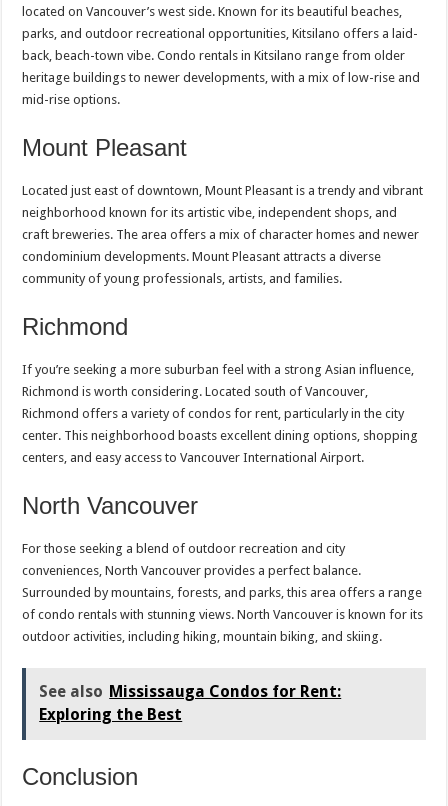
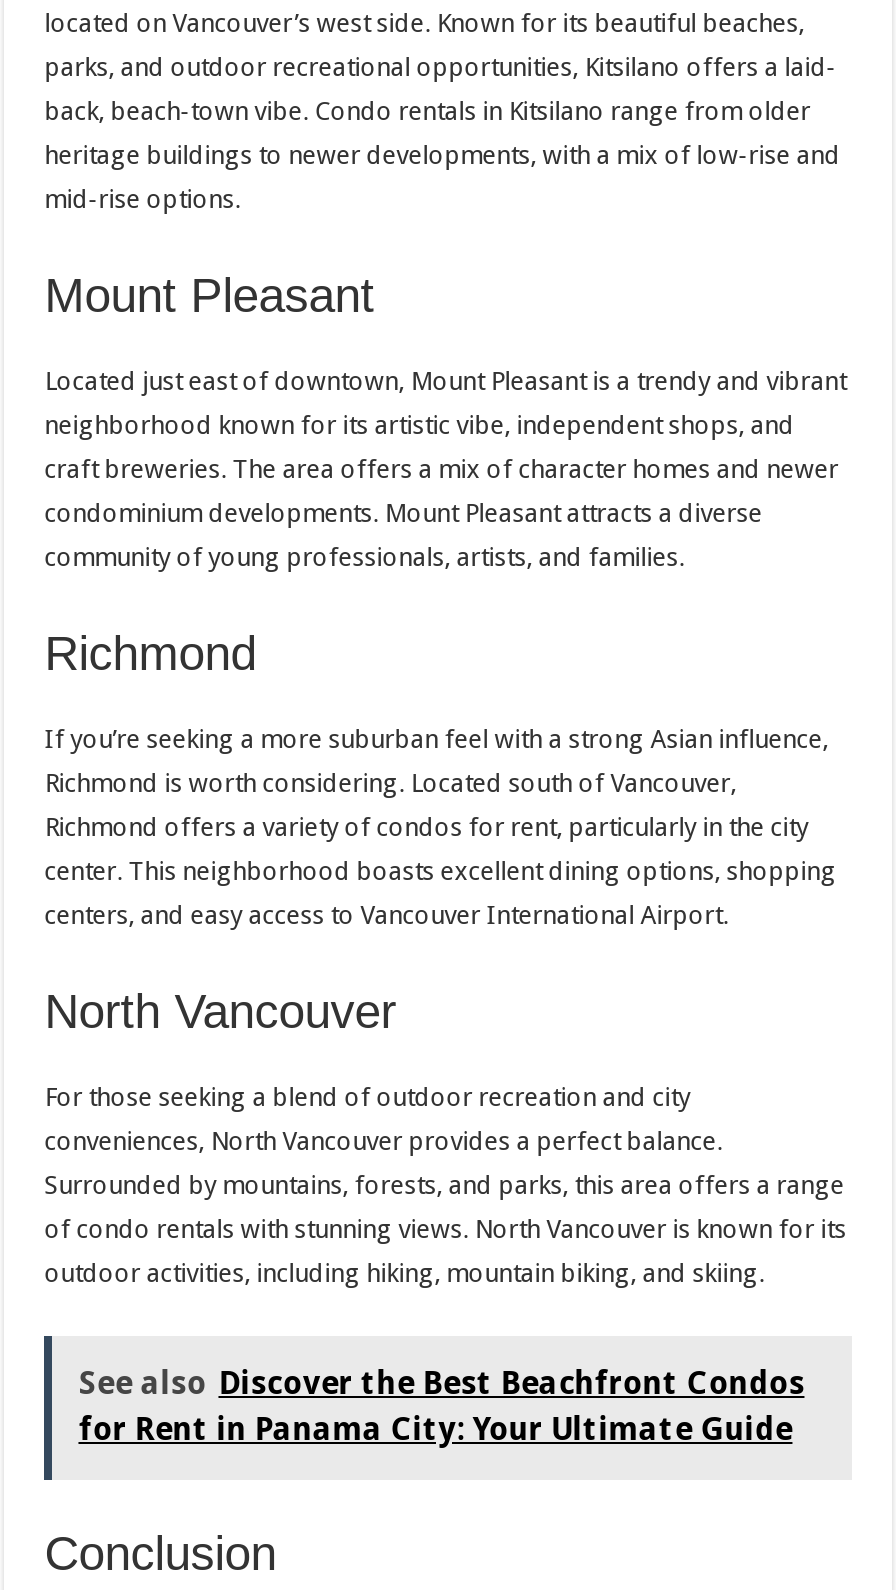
- See also Mississauga Condos for Rent:
- Exploring the Best
+ See also Discover the Best Beachfront Condos
+ for Rent in Panama City: Your Ultimate Guide
